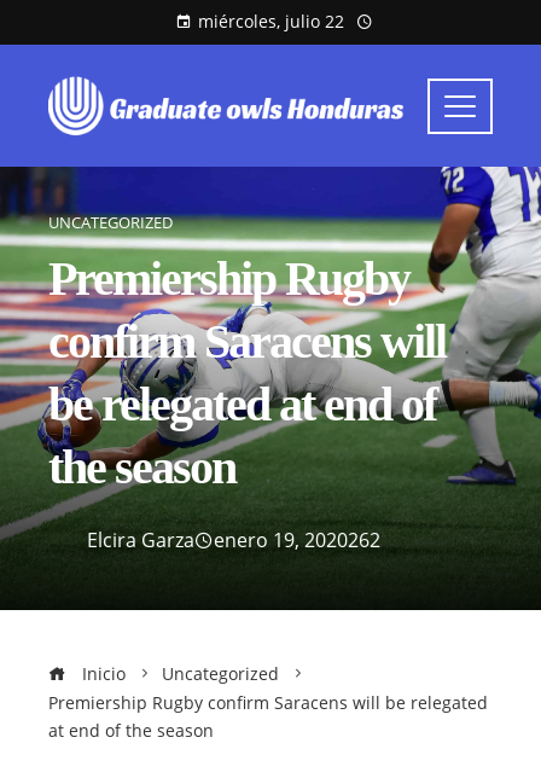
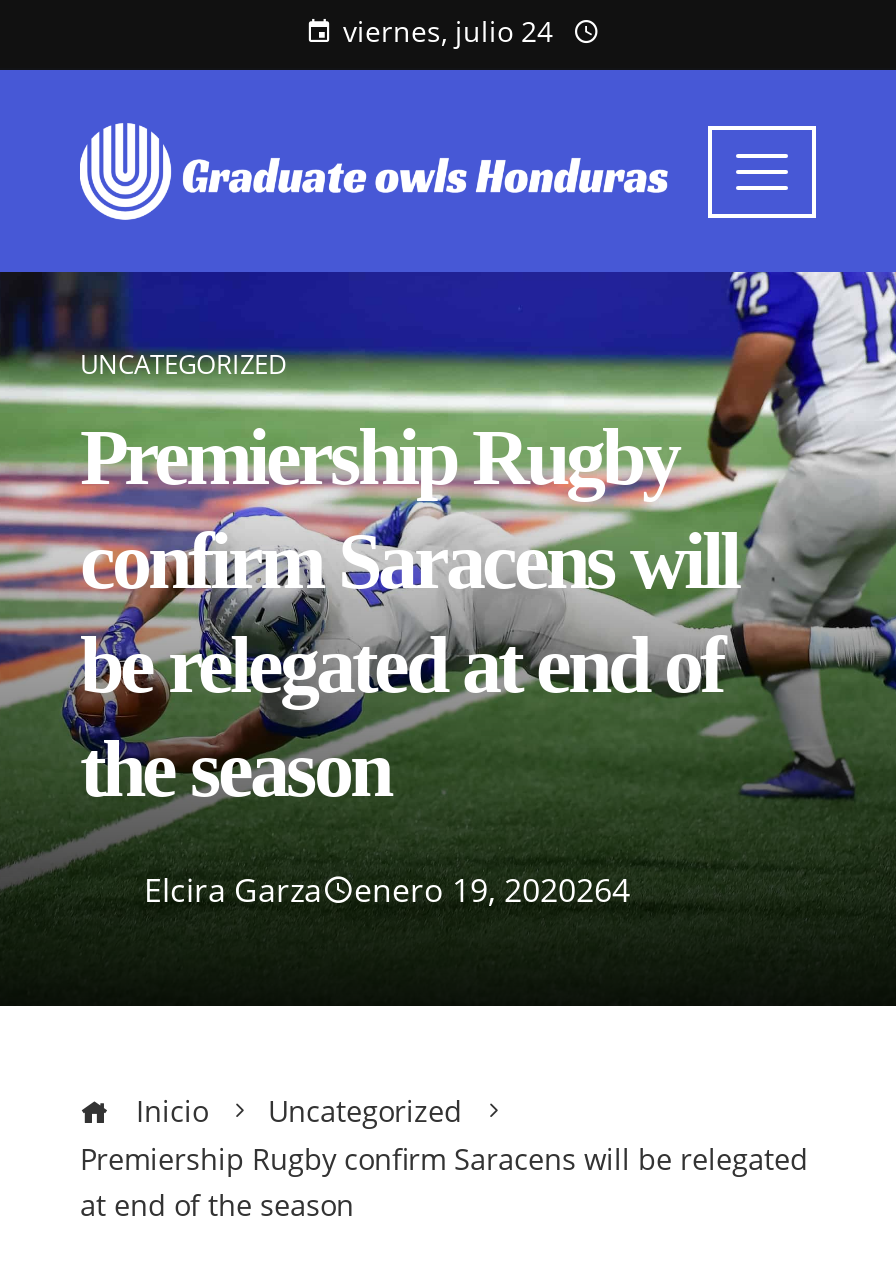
- miércoles, julio 22
+ viernes, julio 24

- Elcira Garza enero 19, 2020262
+ Elcira Garza enero 19, 2020264
